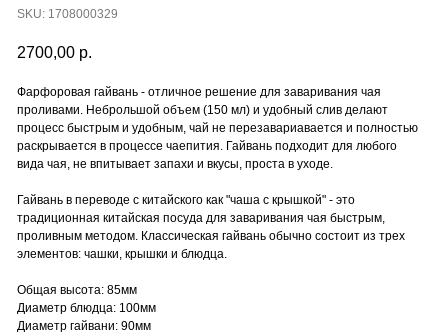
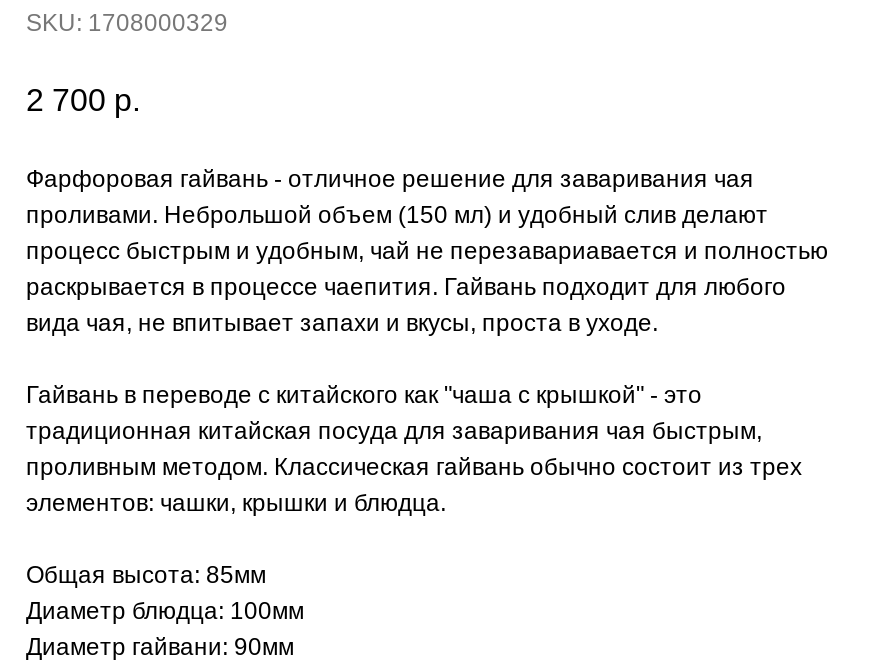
- 2700,00 р.
+ 2 700 р.
